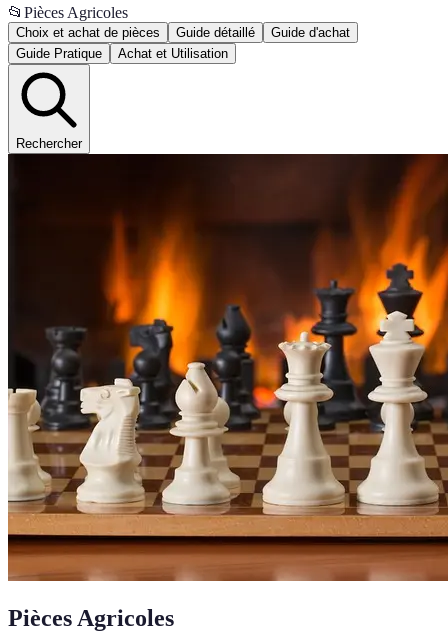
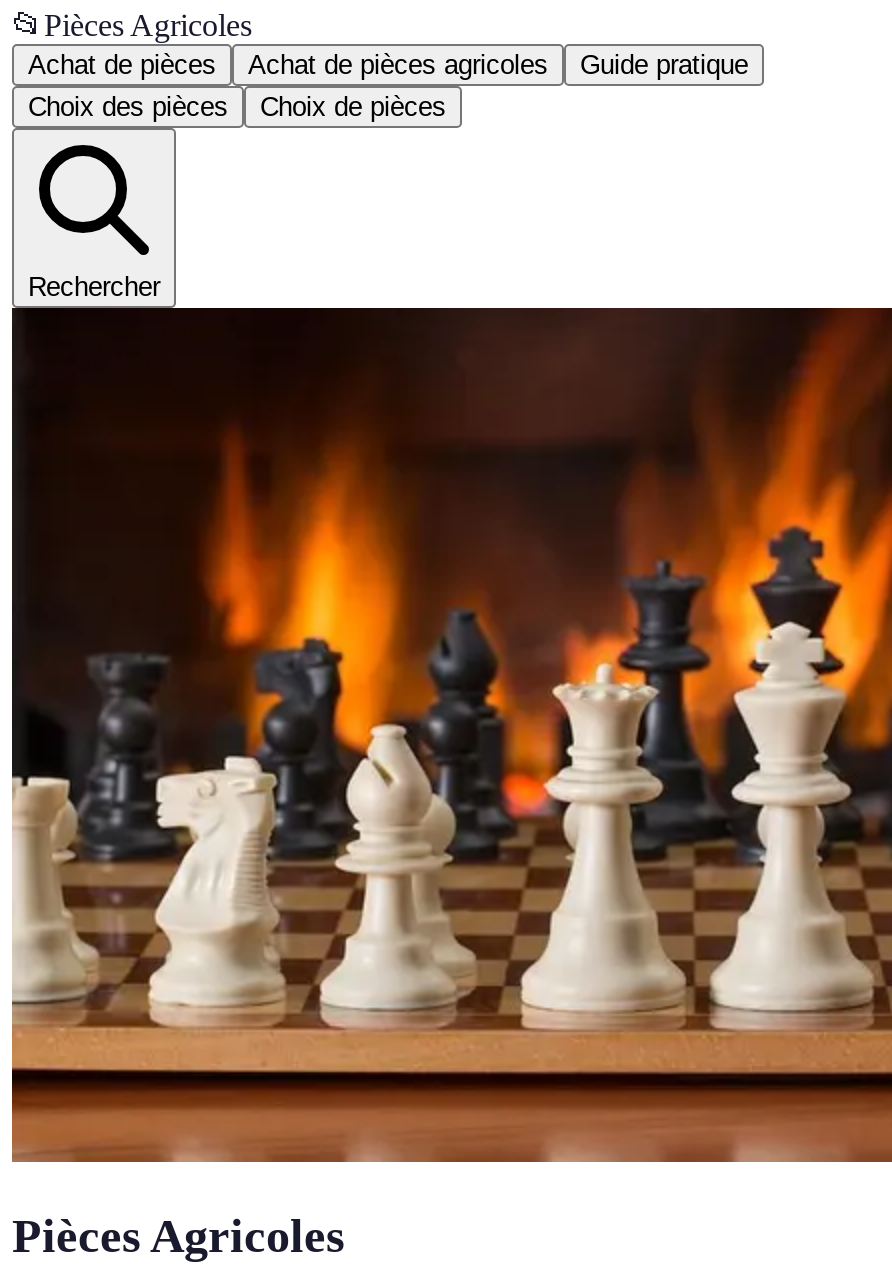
- Choix et achat de pièces
- Guide détaillé
- Guide d'achat
- Guide Pratique
- Achat et Utilisation
+ Achat de pièces
+ Achat de pièces agricoles
+ Guide pratique
+ Choix des pièces
+ Choix de pièces
